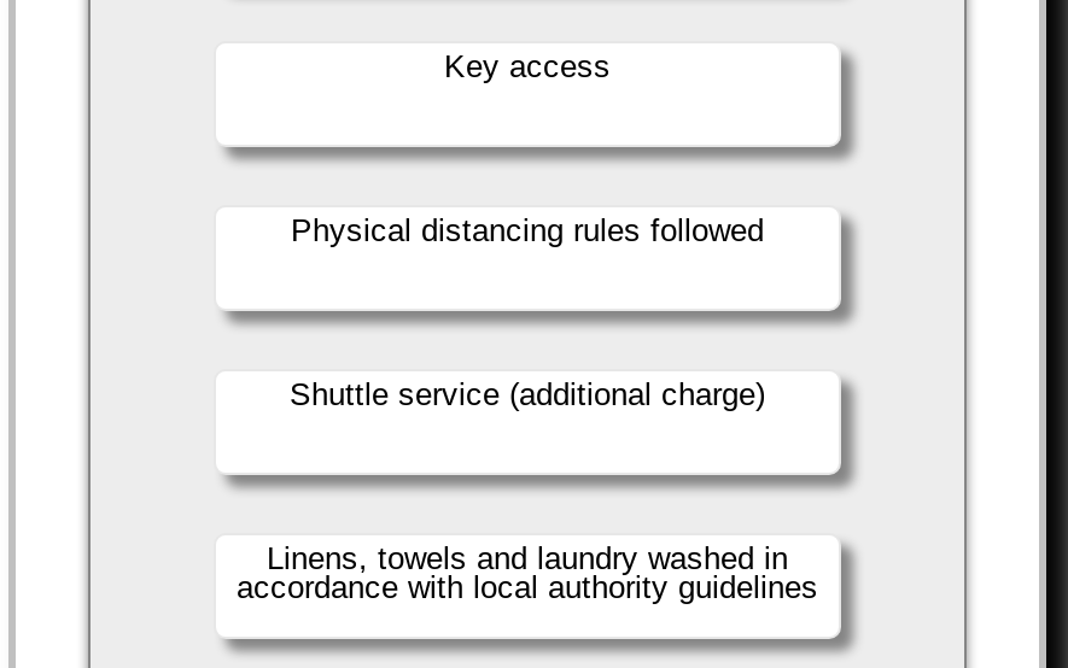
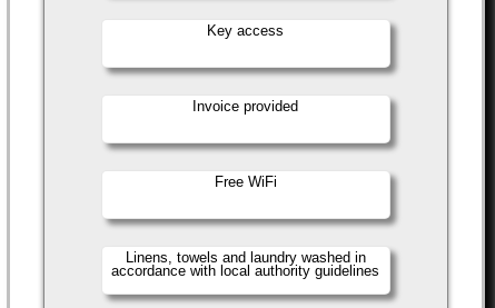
- Physical distancing rules followed
+ Invoice provided

- Shuttle service (additional charge)
+ Free WiFi
